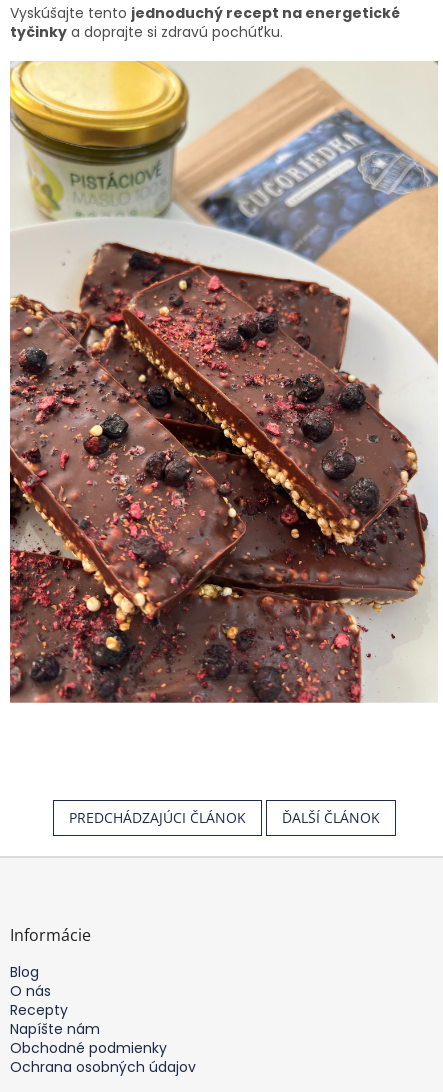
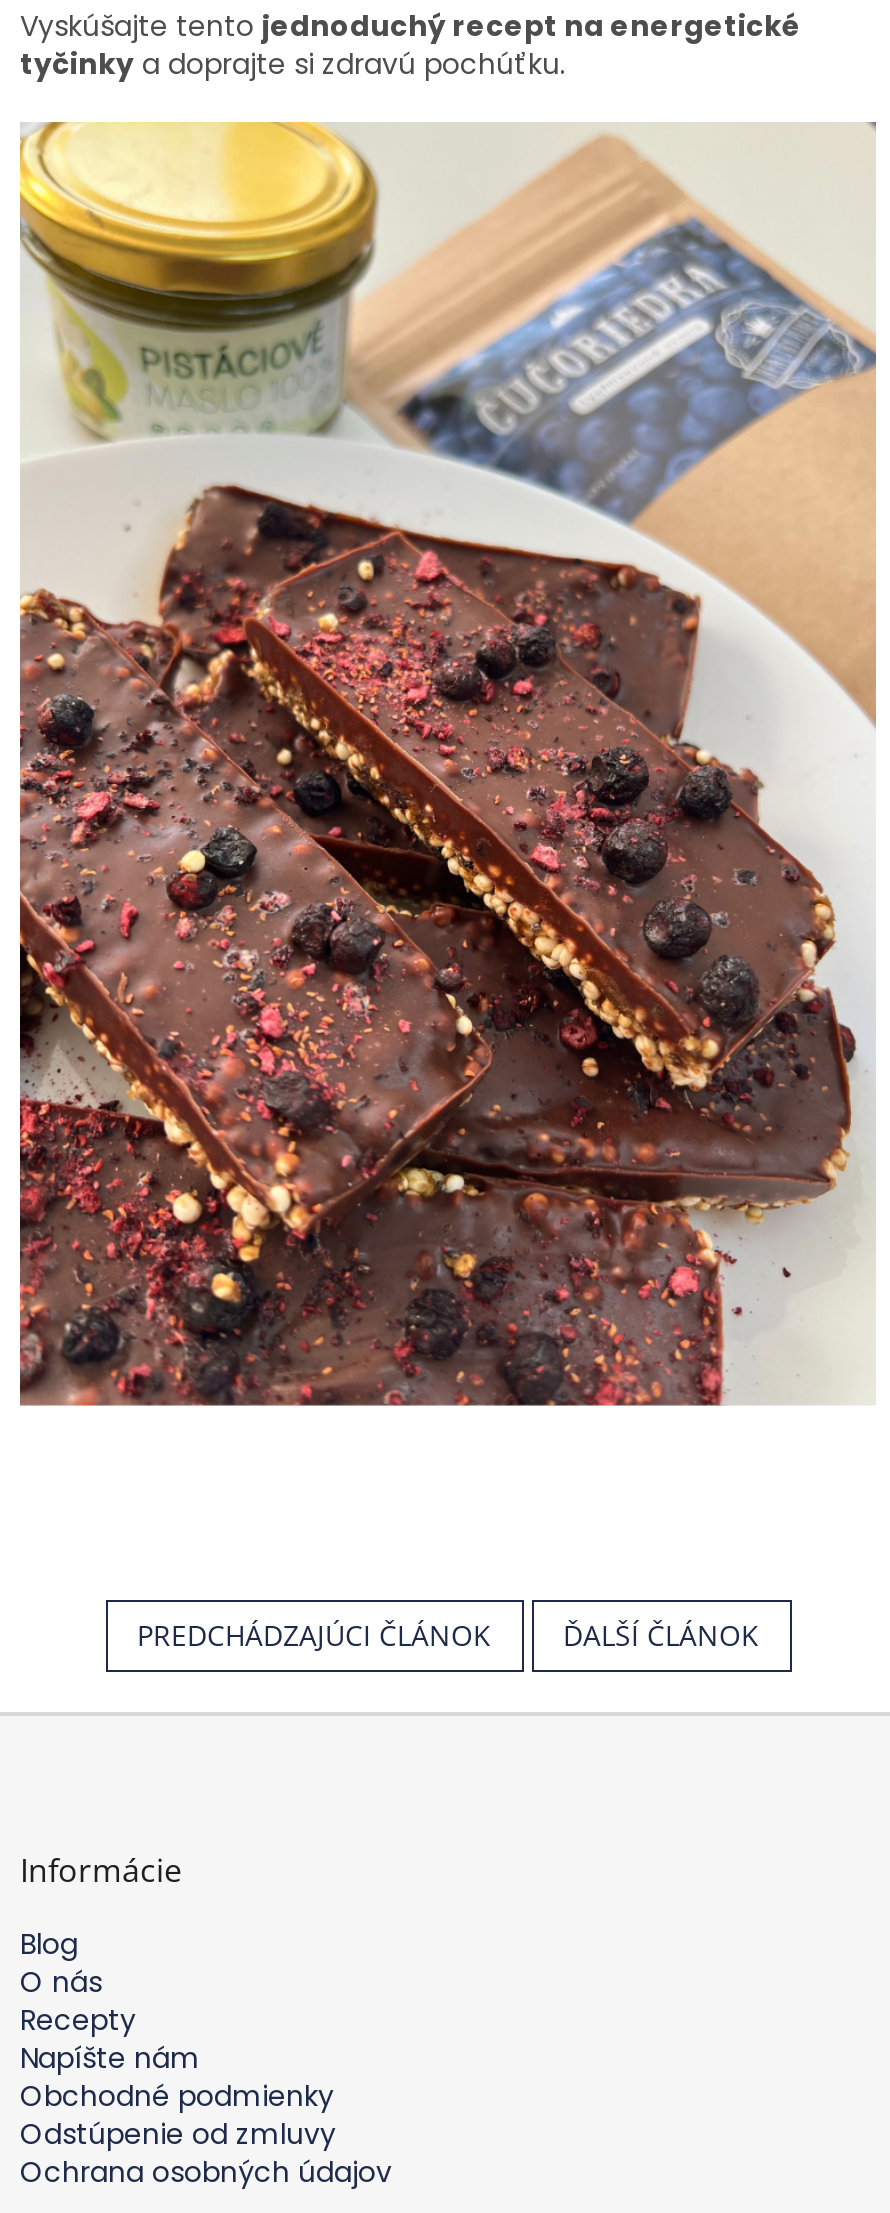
+ Odstúpenie od zmluvy
